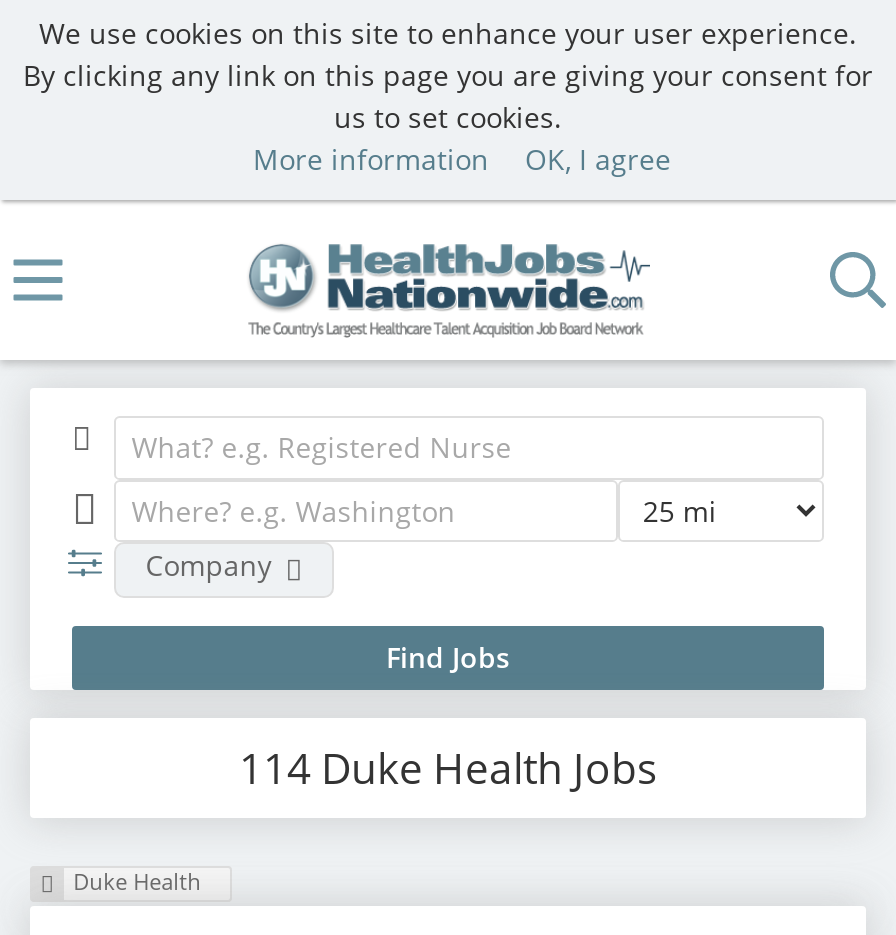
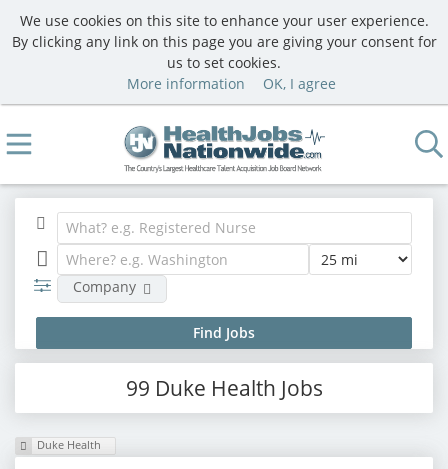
- 114 Duke Health Jobs
+ 99 Duke Health Jobs
